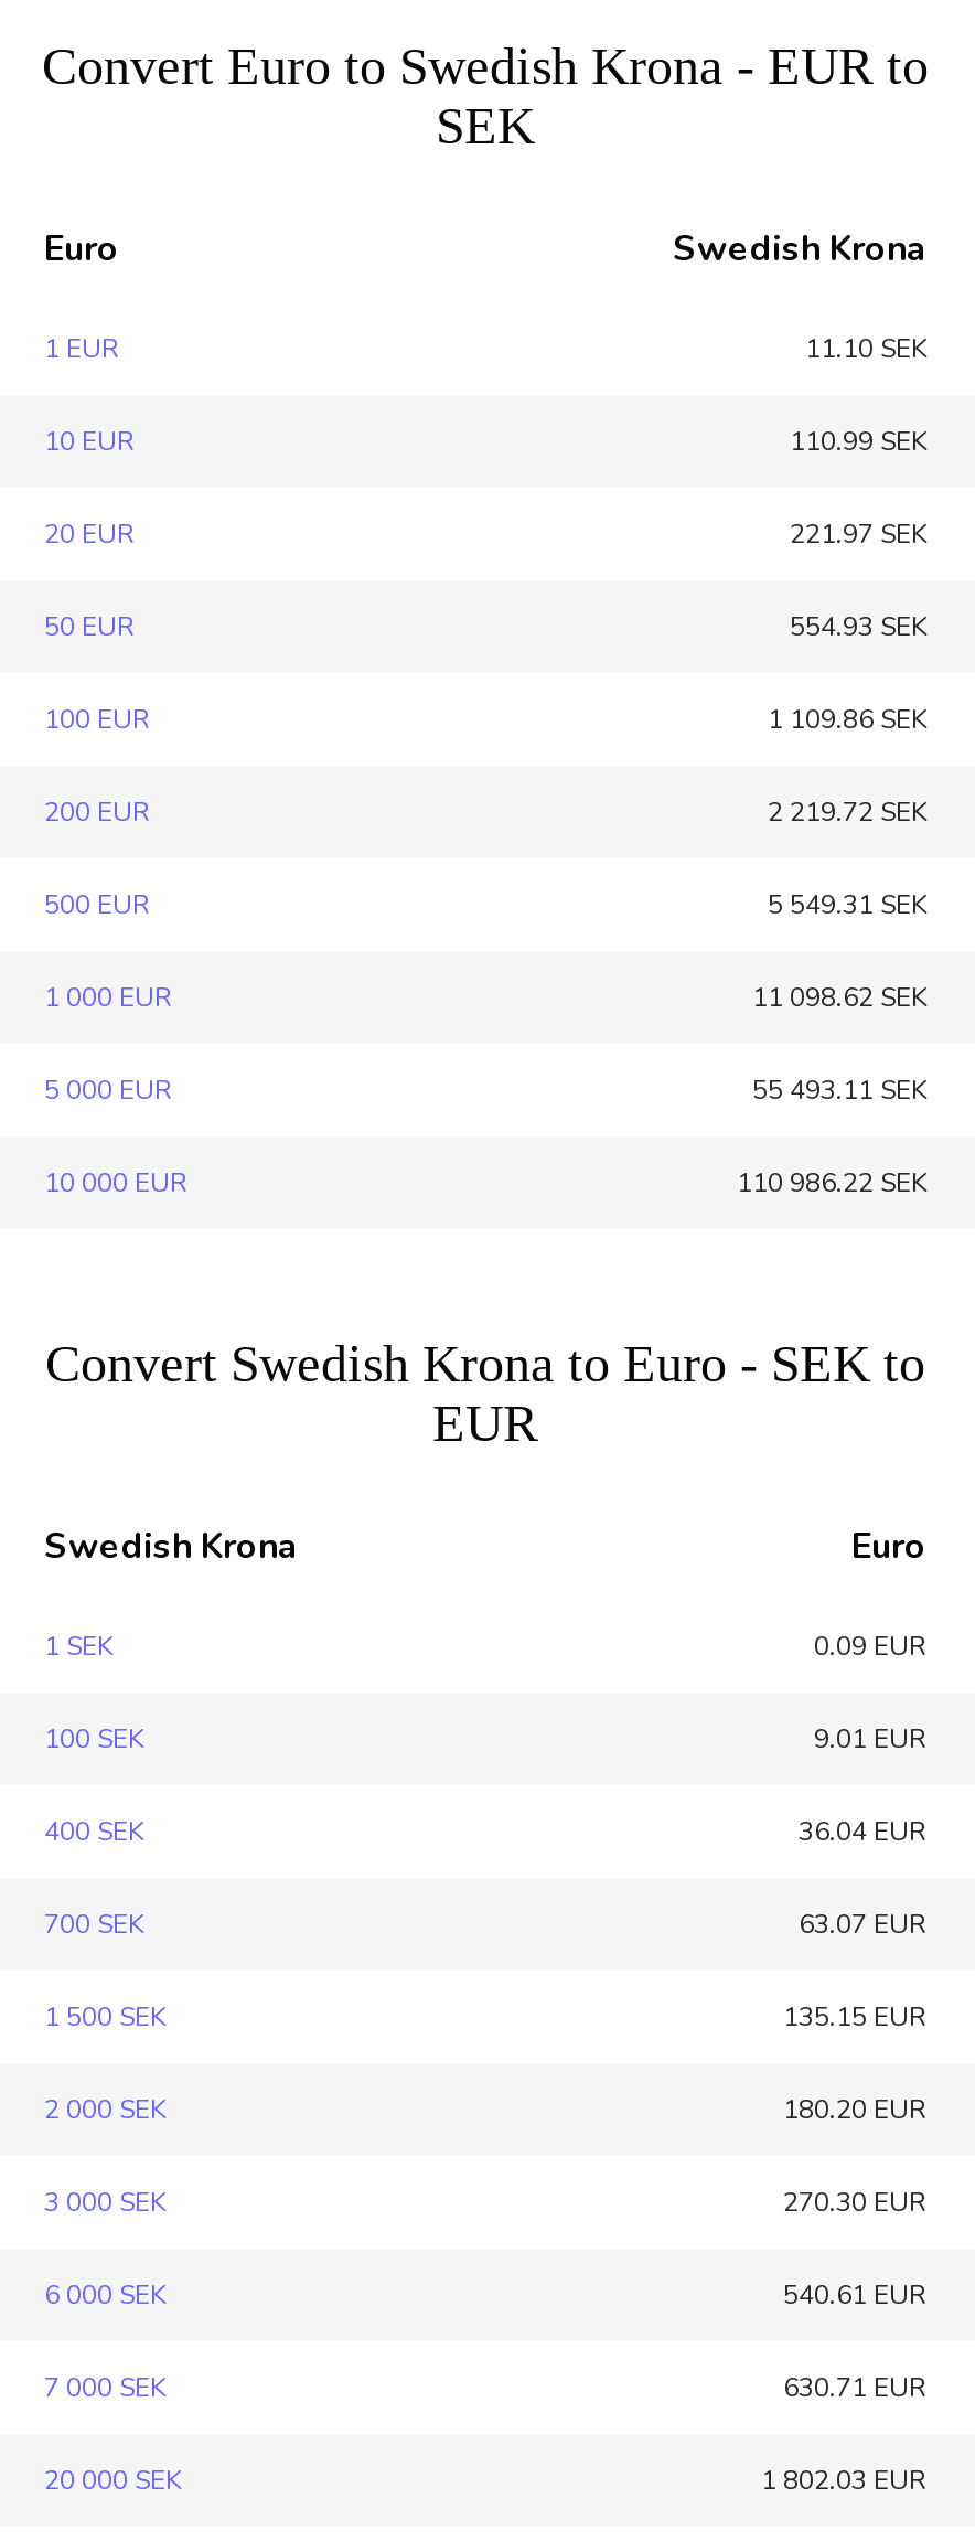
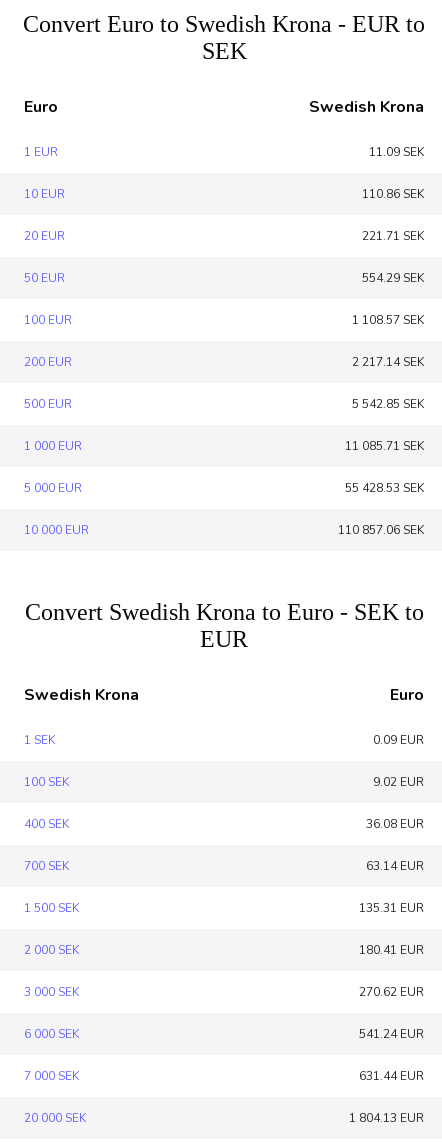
- 11.10 SEK
+ 11.09 SEK

- 110.99 SEK
+ 110.86 SEK

- 221.97 SEK
+ 221.71 SEK

- 554.93 SEK
+ 554.29 SEK

- 1 109.86 SEK
+ 1 108.57 SEK

- 2 219.72 SEK
+ 2 217.14 SEK

- 5 549.31 SEK
+ 5 542.85 SEK

- 11 098.62 SEK
+ 11 085.71 SEK

- 55 493.11 SEK
+ 55 428.53 SEK

- 110 986.22 SEK
+ 110 857.06 SEK

- 9.01 EUR
+ 9.02 EUR

- 36.04 EUR
+ 36.08 EUR

- 63.07 EUR
+ 63.14 EUR

- 135.15 EUR
+ 135.31 EUR

- 180.20 EUR
+ 180.41 EUR

- 270.30 EUR
+ 270.62 EUR

- 540.61 EUR
+ 541.24 EUR

- 630.71 EUR
+ 631.44 EUR

- 1 802.03 EUR
+ 1 804.13 EUR
